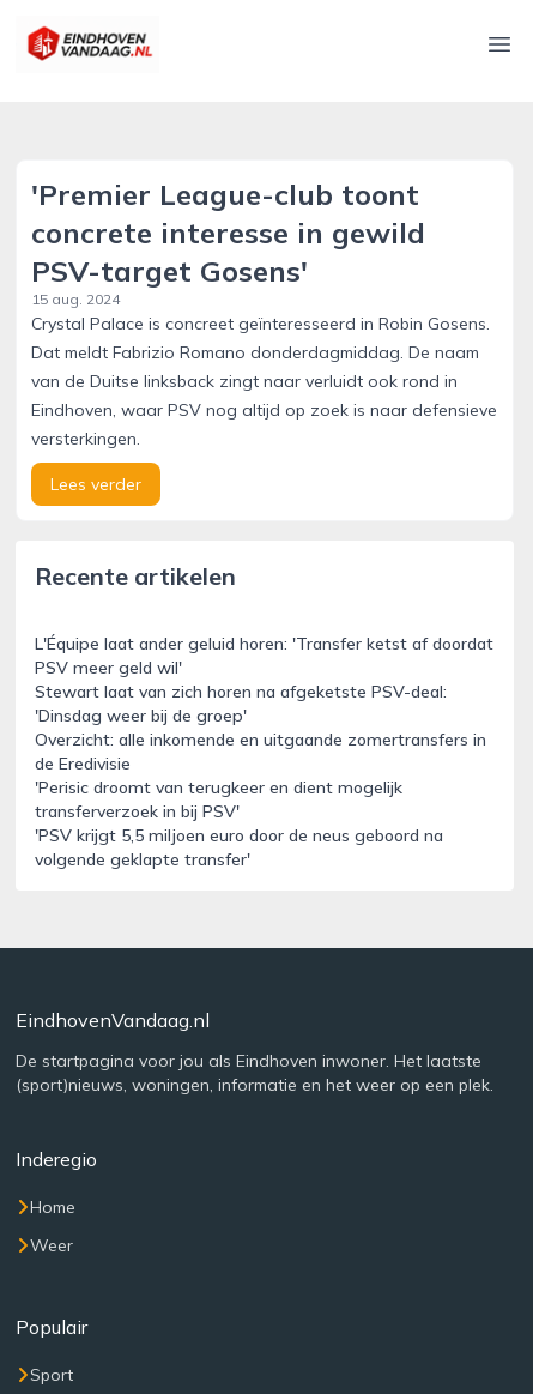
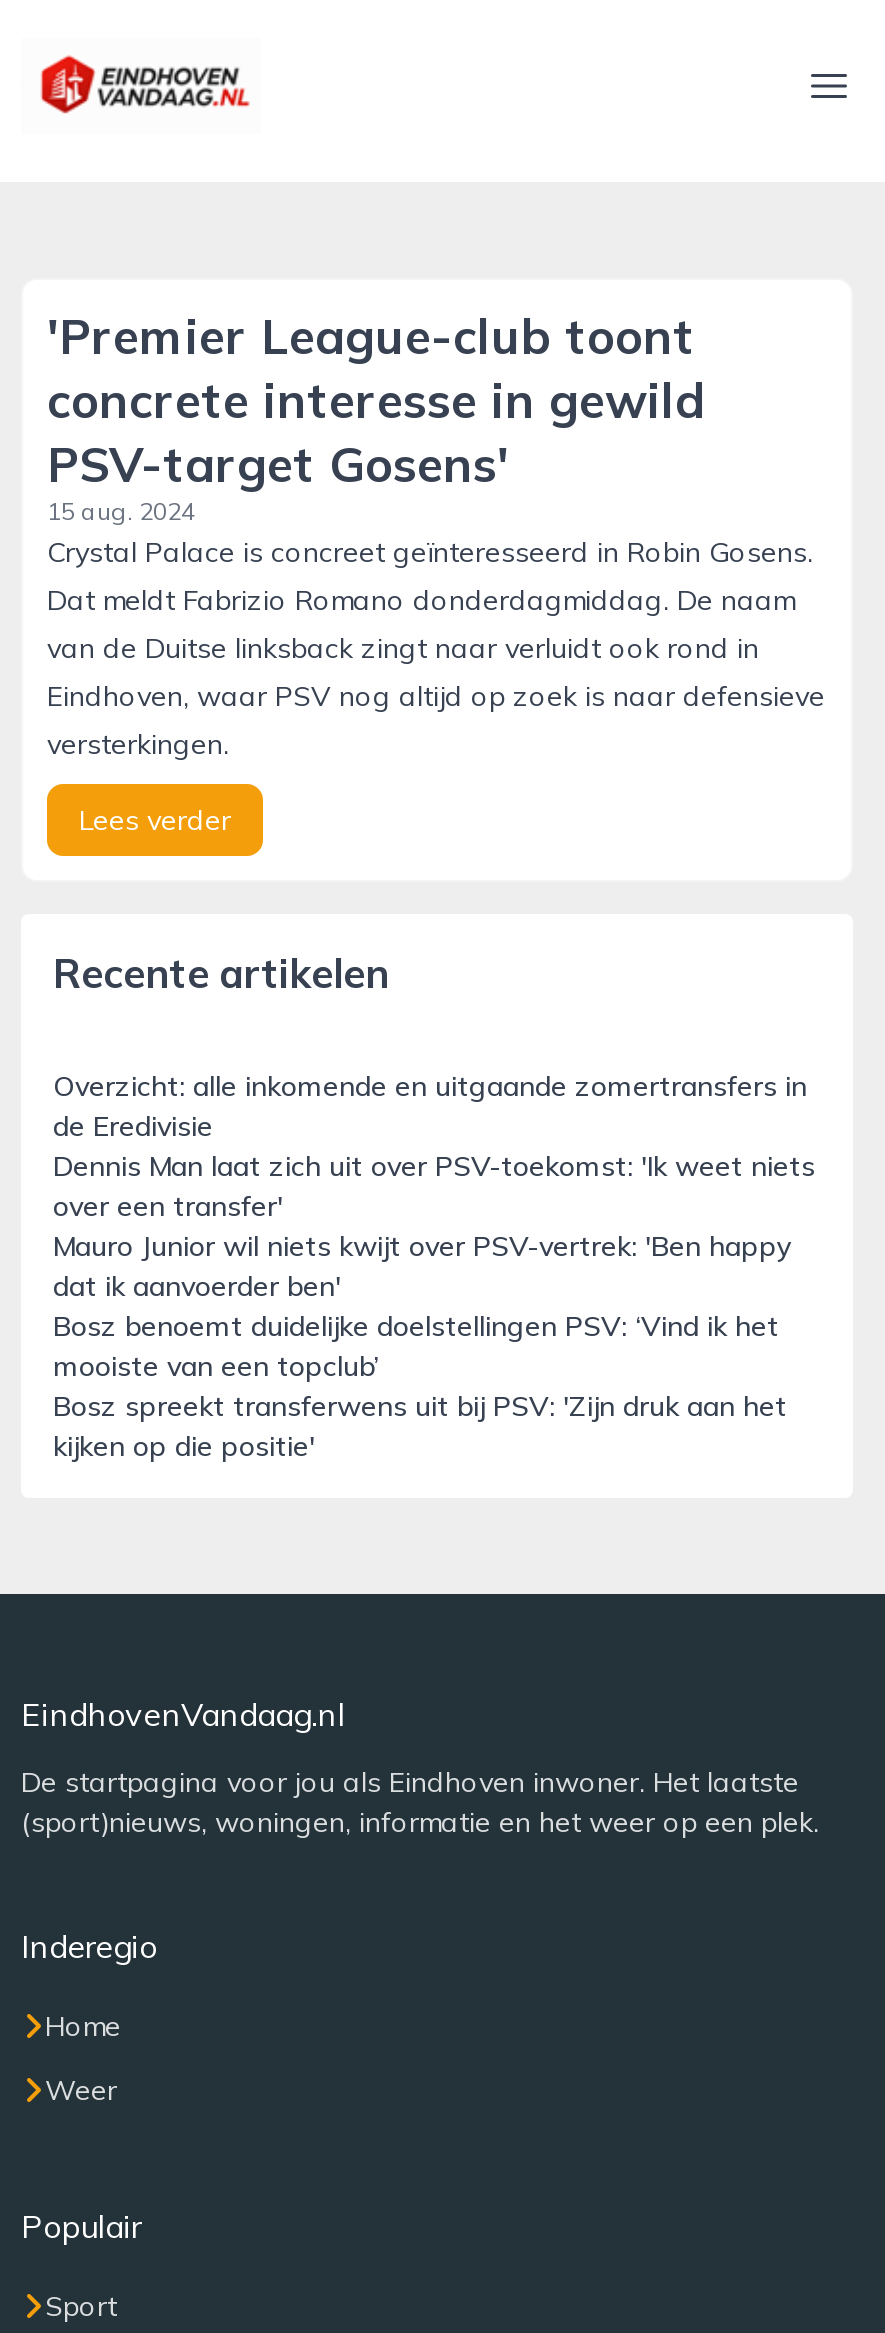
- L'Équipe laat ander geluid horen: 'Transfer ketst af doordat
- PSV meer geld wil'
- Stewart laat van zich horen na afgeketste PSV-deal:
- 'Dinsdag weer bij de groep'

moved up: Overzicht: alle inkomende en uitgaande zomertransfers in | de Eredivisie

- 'Perisic droomt van terugkeer en dient mogelijk
- transferverzoek in bij PSV'
- 'PSV krijgt 5,5 miljoen euro door de neus geboord na
- volgende geklapte transfer'
+ Dennis Man laat zich uit over PSV-toekomst: 'Ik weet niets
+ over een transfer'
+ Mauro Junior wil niets kwijt over PSV-vertrek: 'Ben happy
+ dat ik aanvoerder ben'
+ Bosz benoemt duidelijke doelstellingen PSV: ‘Vind ik het
+ mooiste van een topclub’
+ Bosz spreekt transferwens uit bij PSV: 'Zijn druk aan het
+ kijken op die positie'
